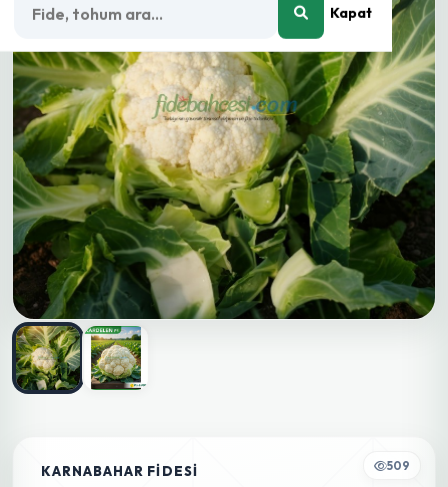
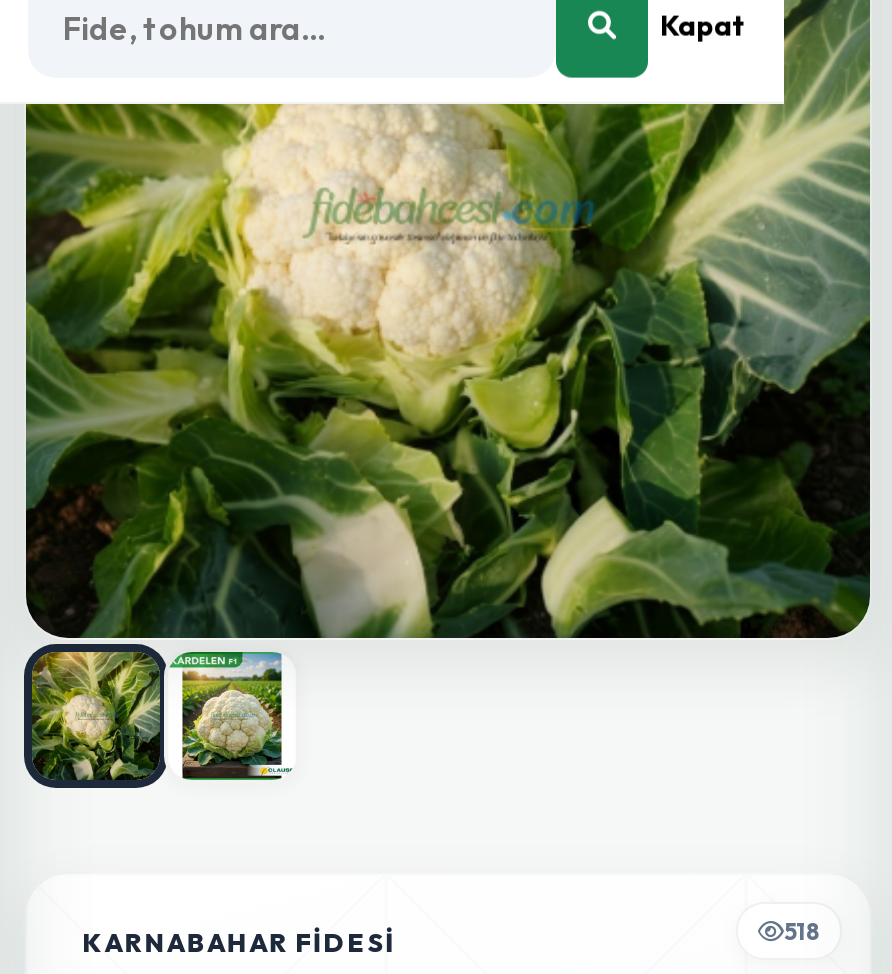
- 509
+ 518
